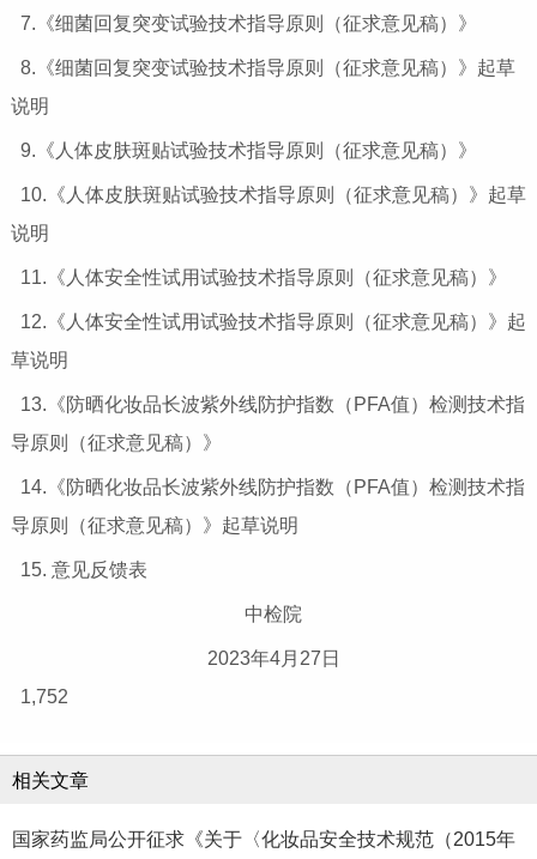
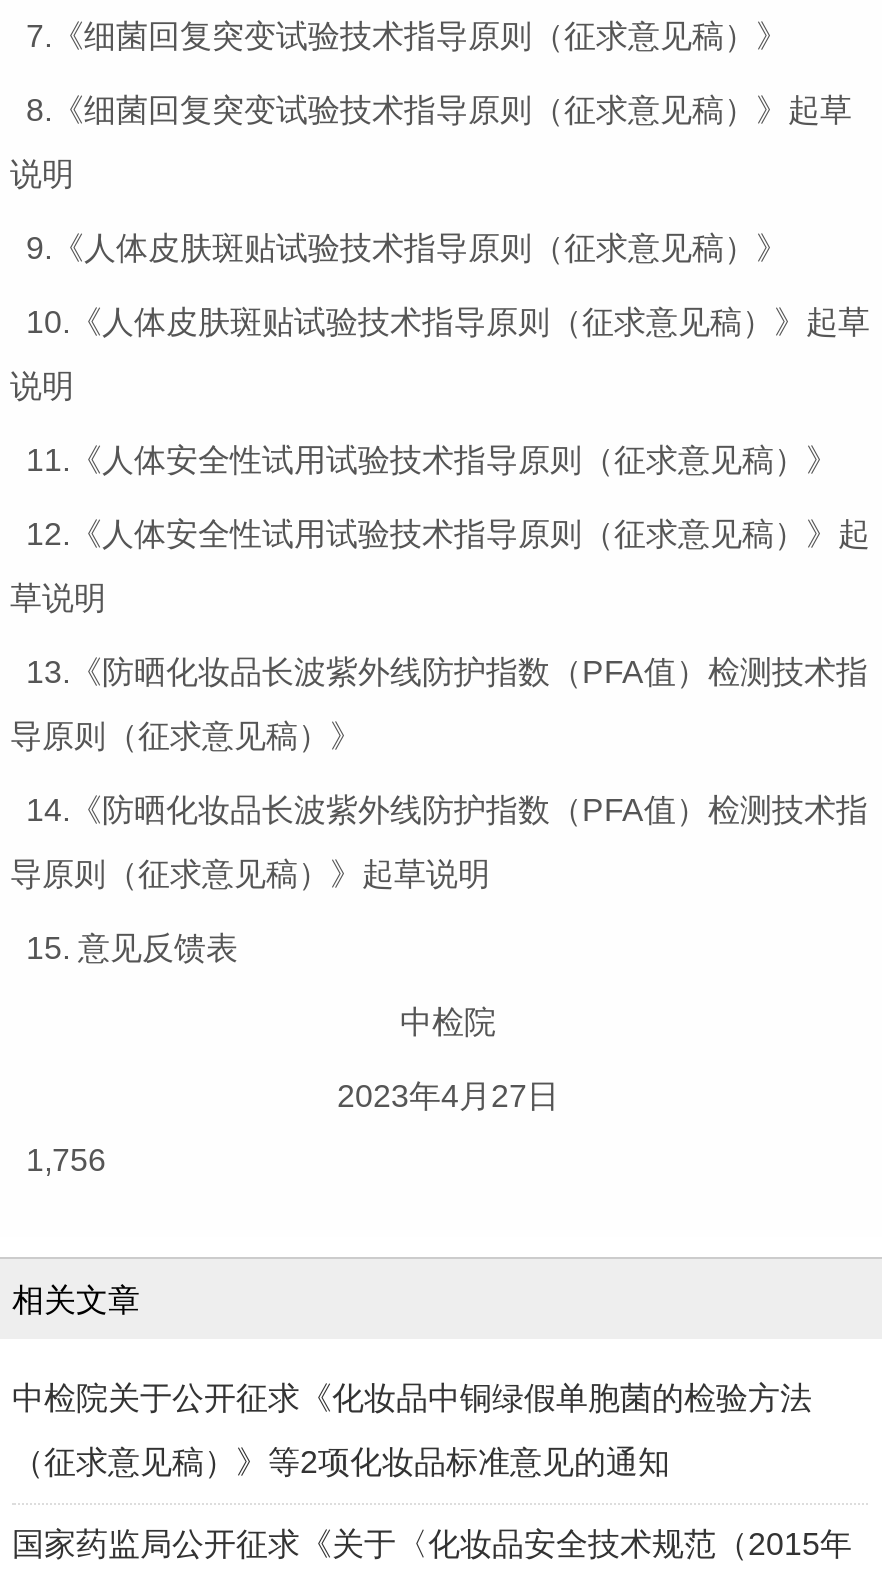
- 1,752
+ 1,756

+ 中检院关于公开征求《化妆品中铜绿假单胞菌的检验方法
+ （征求意见稿）》等2项化妆品标准意见的通知
